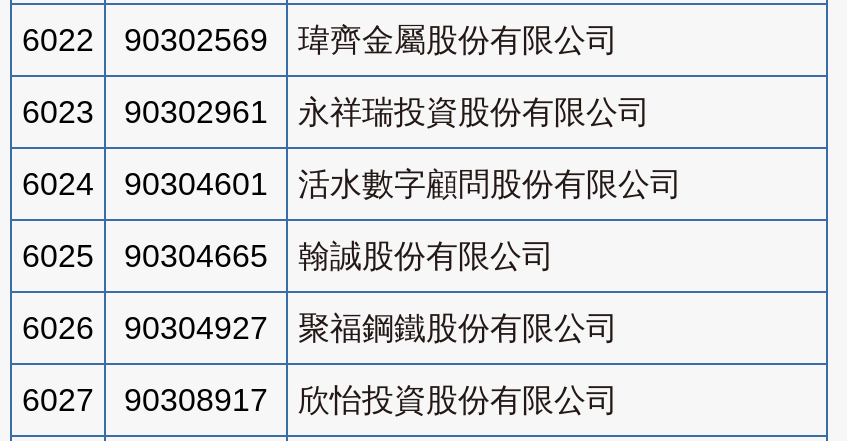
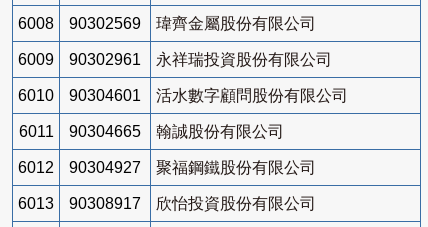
- 6022 90302569 瑋齊金屬股份有限公司
+ 6008 90302569 瑋齊金屬股份有限公司

- 6023 90302961 永祥瑞投資股份有限公司
+ 6009 90302961 永祥瑞投資股份有限公司

- 6024 90304601 活水數字顧問股份有限公司
+ 6010 90304601 活水數字顧問股份有限公司

- 6025 90304665 翰誠股份有限公司
+ 6011 90304665 翰誠股份有限公司

- 6026 90304927 聚福鋼鐵股份有限公司
+ 6012 90304927 聚福鋼鐵股份有限公司

- 6027 90308917 欣怡投資股份有限公司
+ 6013 90308917 欣怡投資股份有限公司
